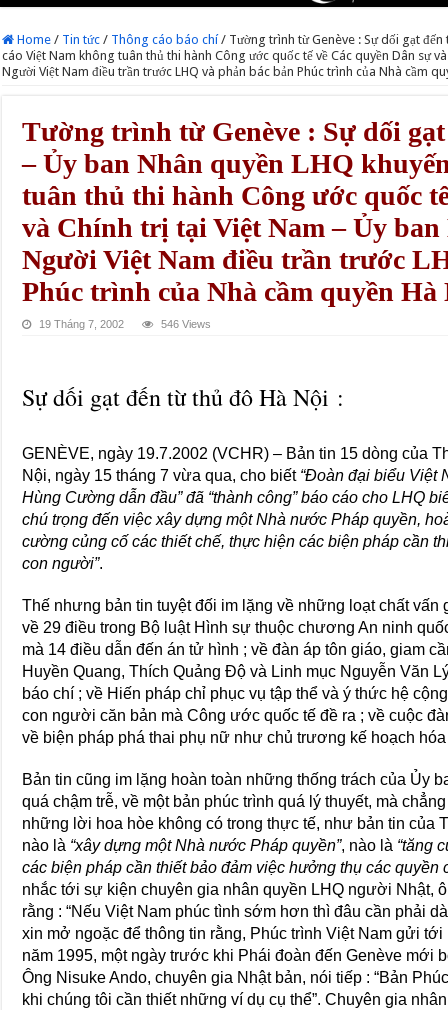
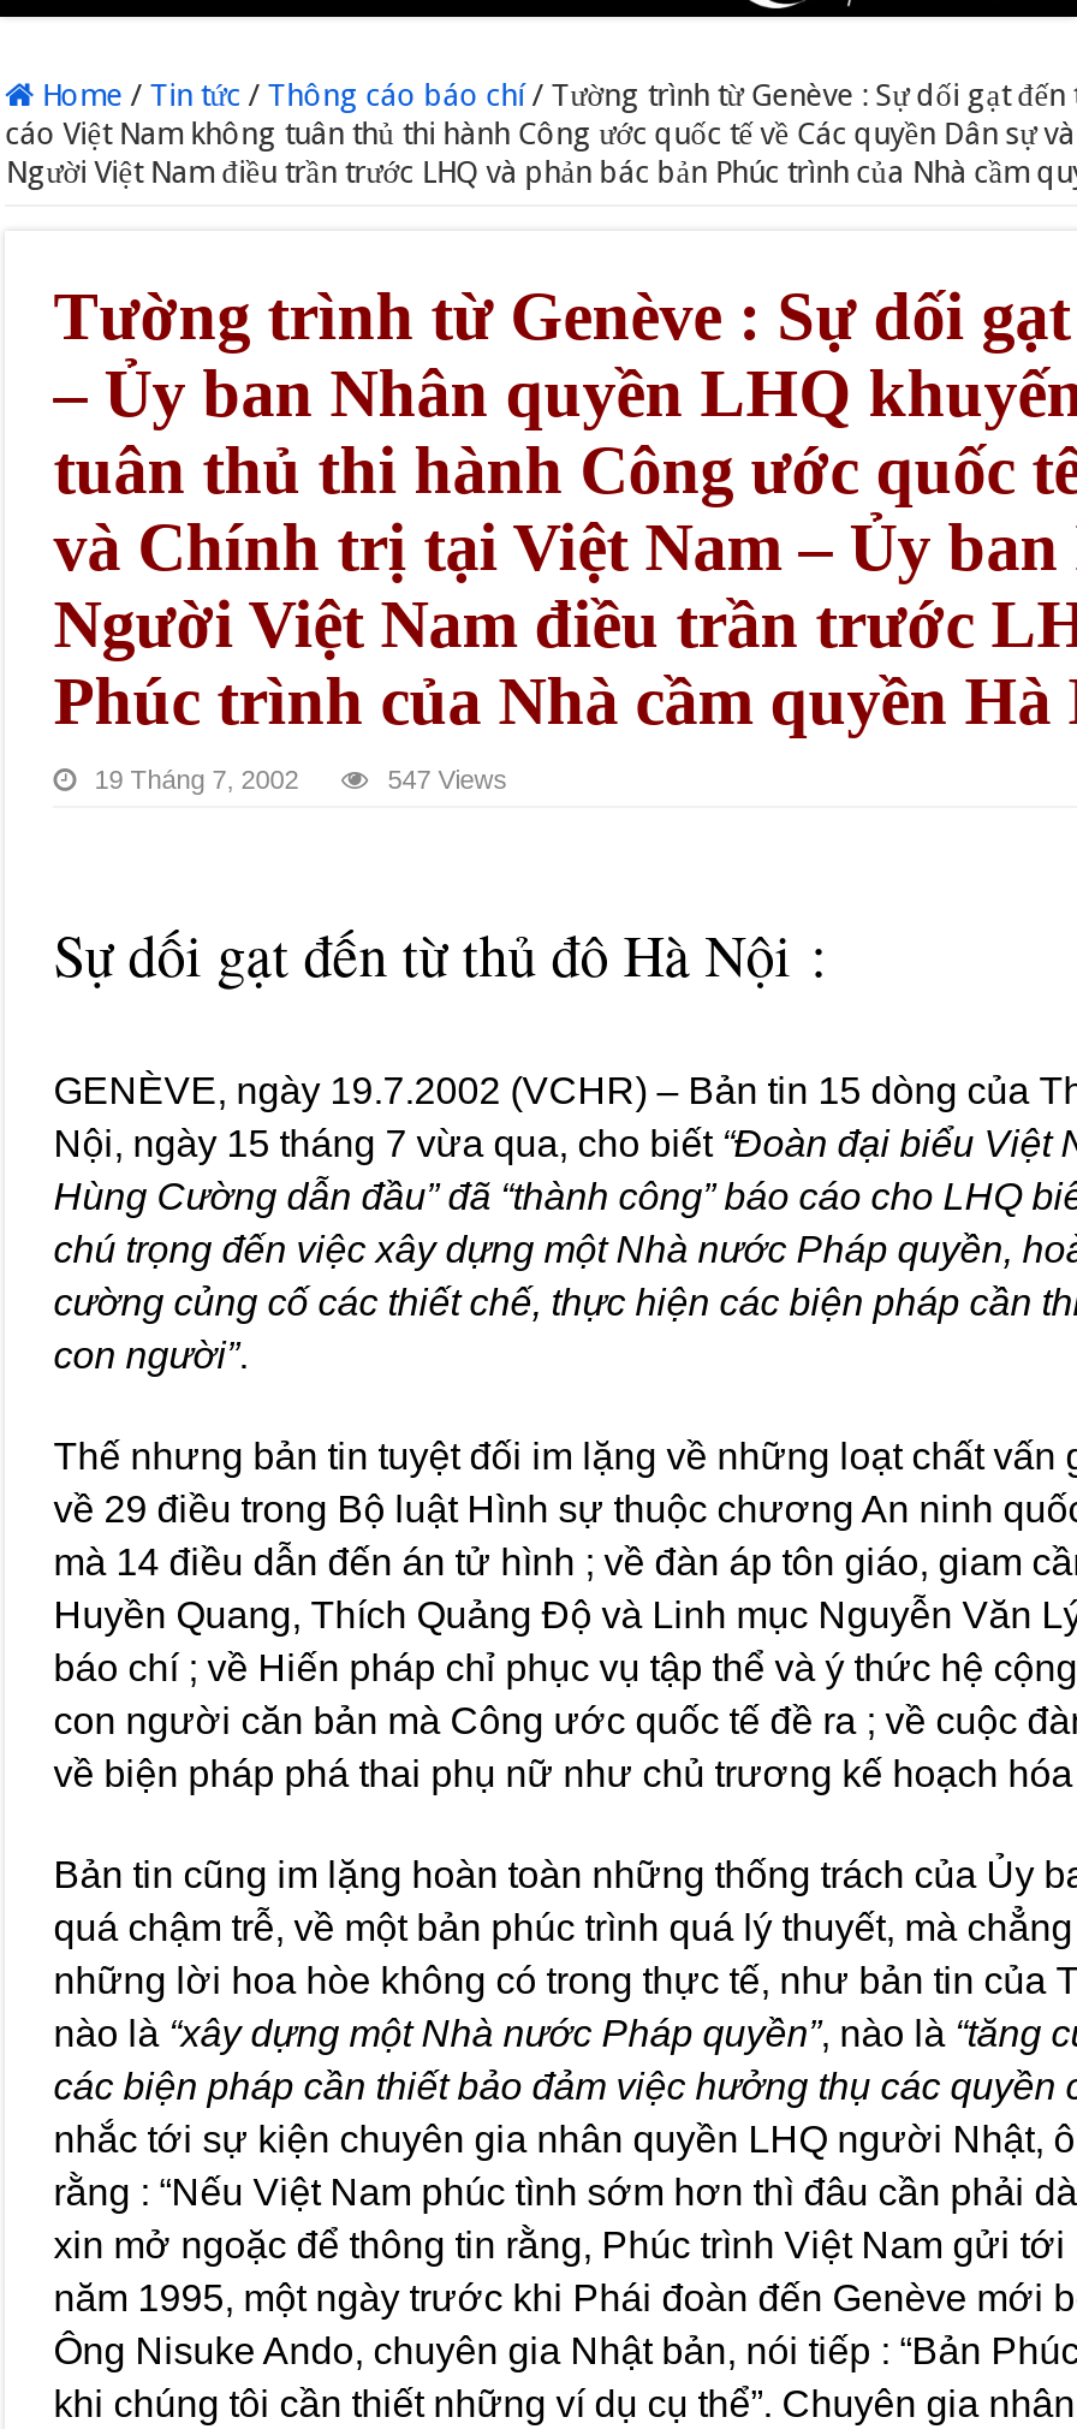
- 546 Views
+ 547 Views
